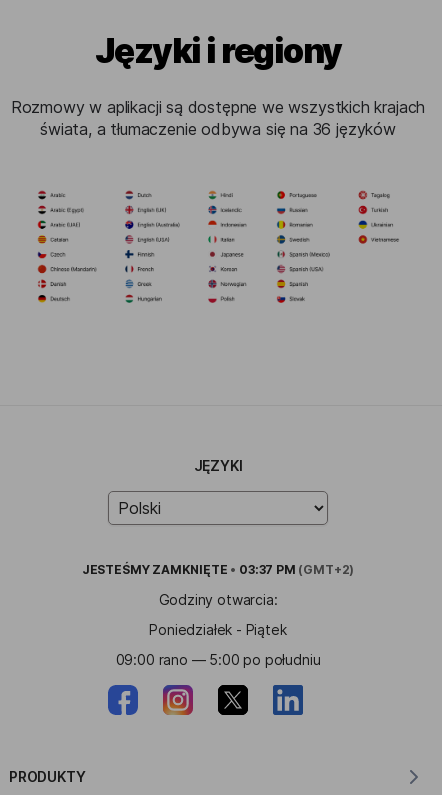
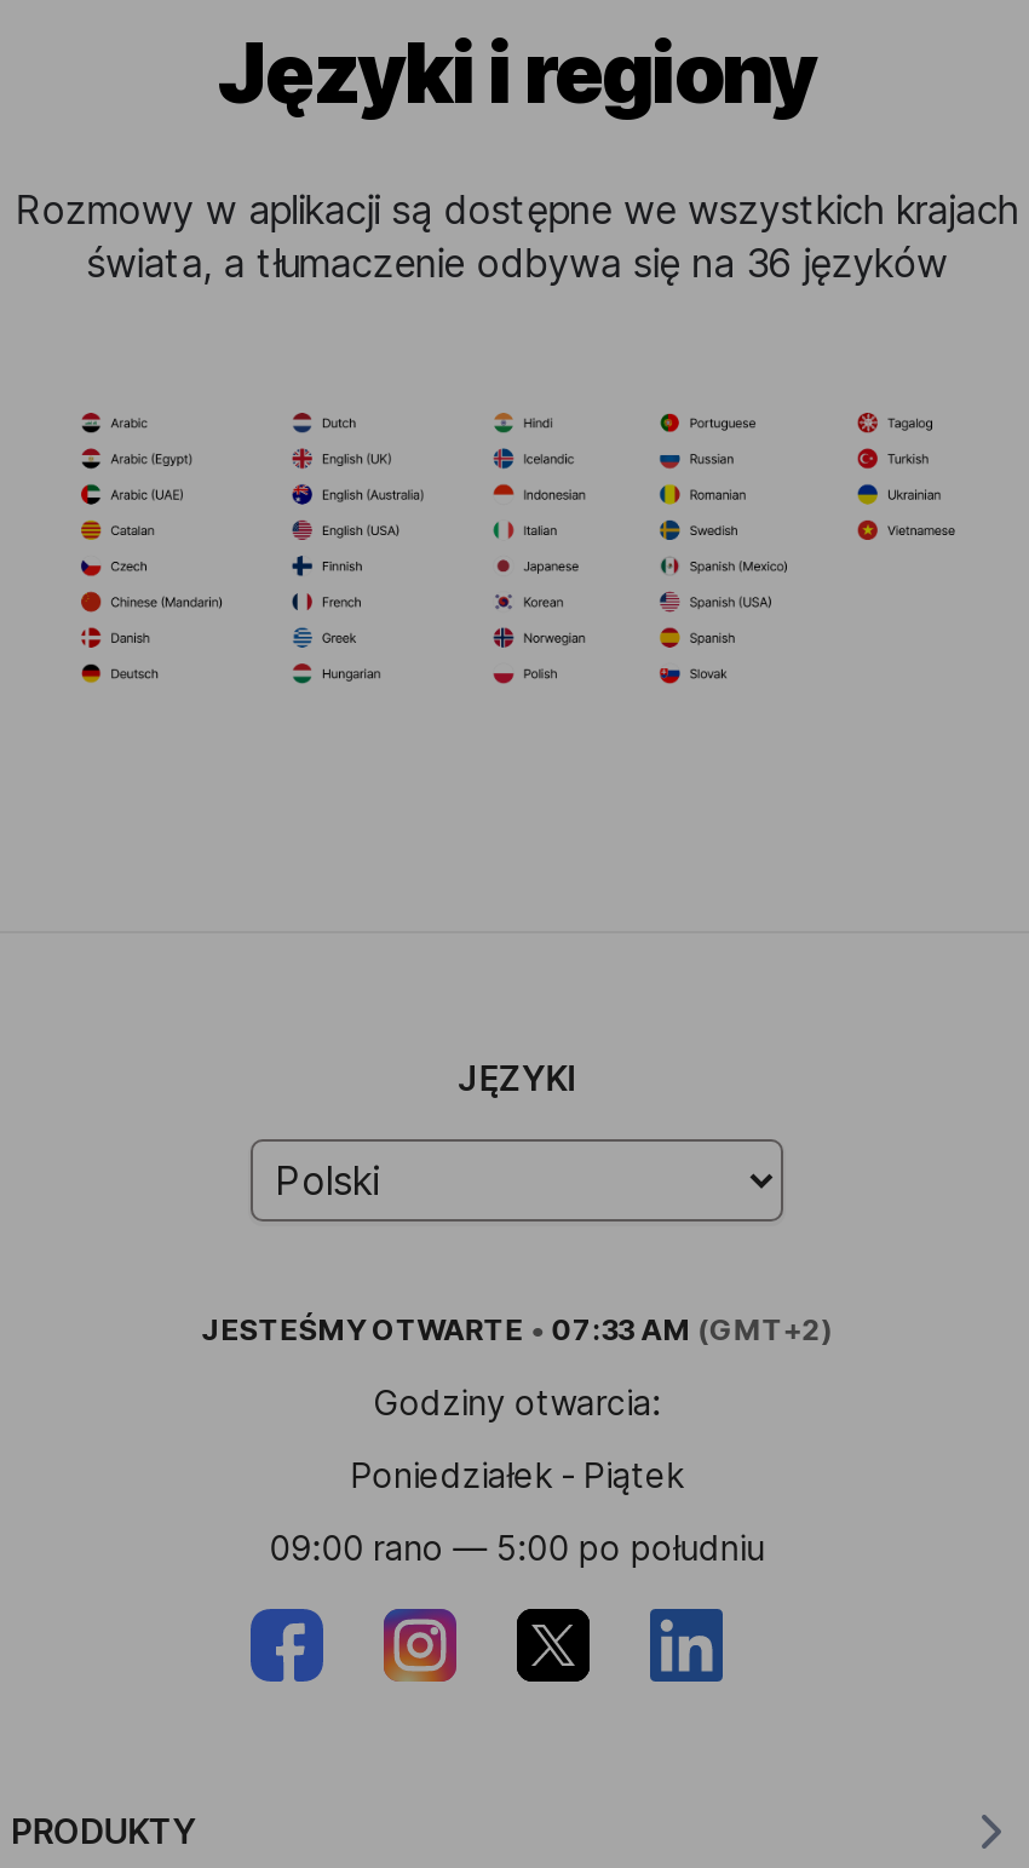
- JESTEŚMYZAMKNIĘTE • 03:37 PM (GMT+2)
+ JESTEŚMYOTWARTE • 07:33 AM (GMT+2)
